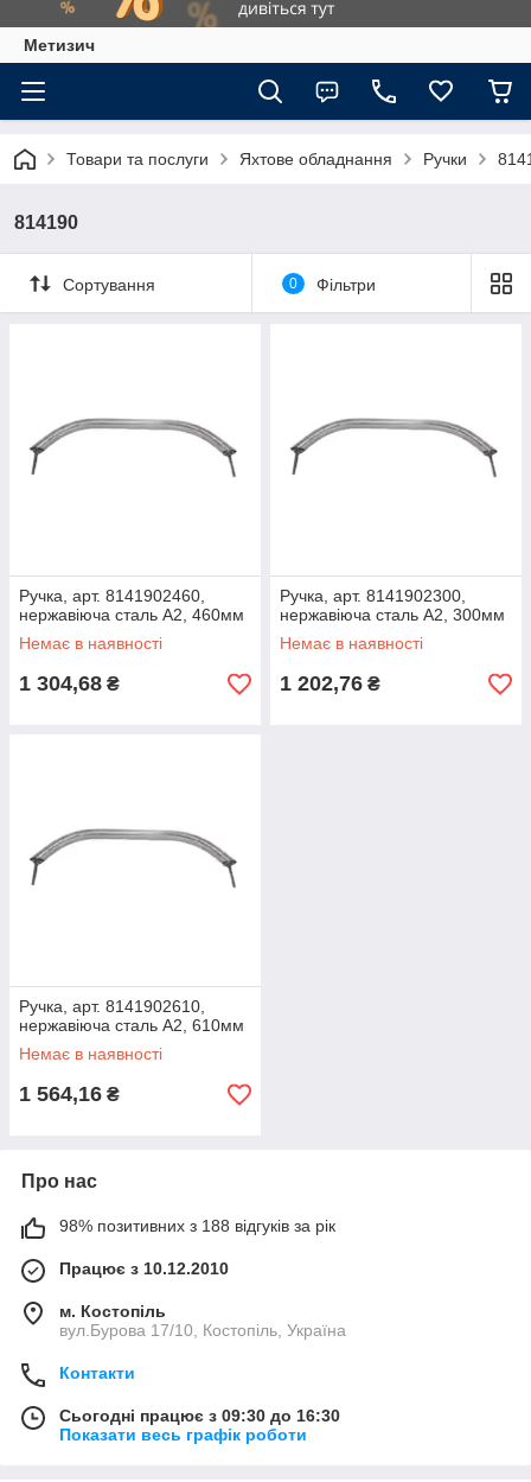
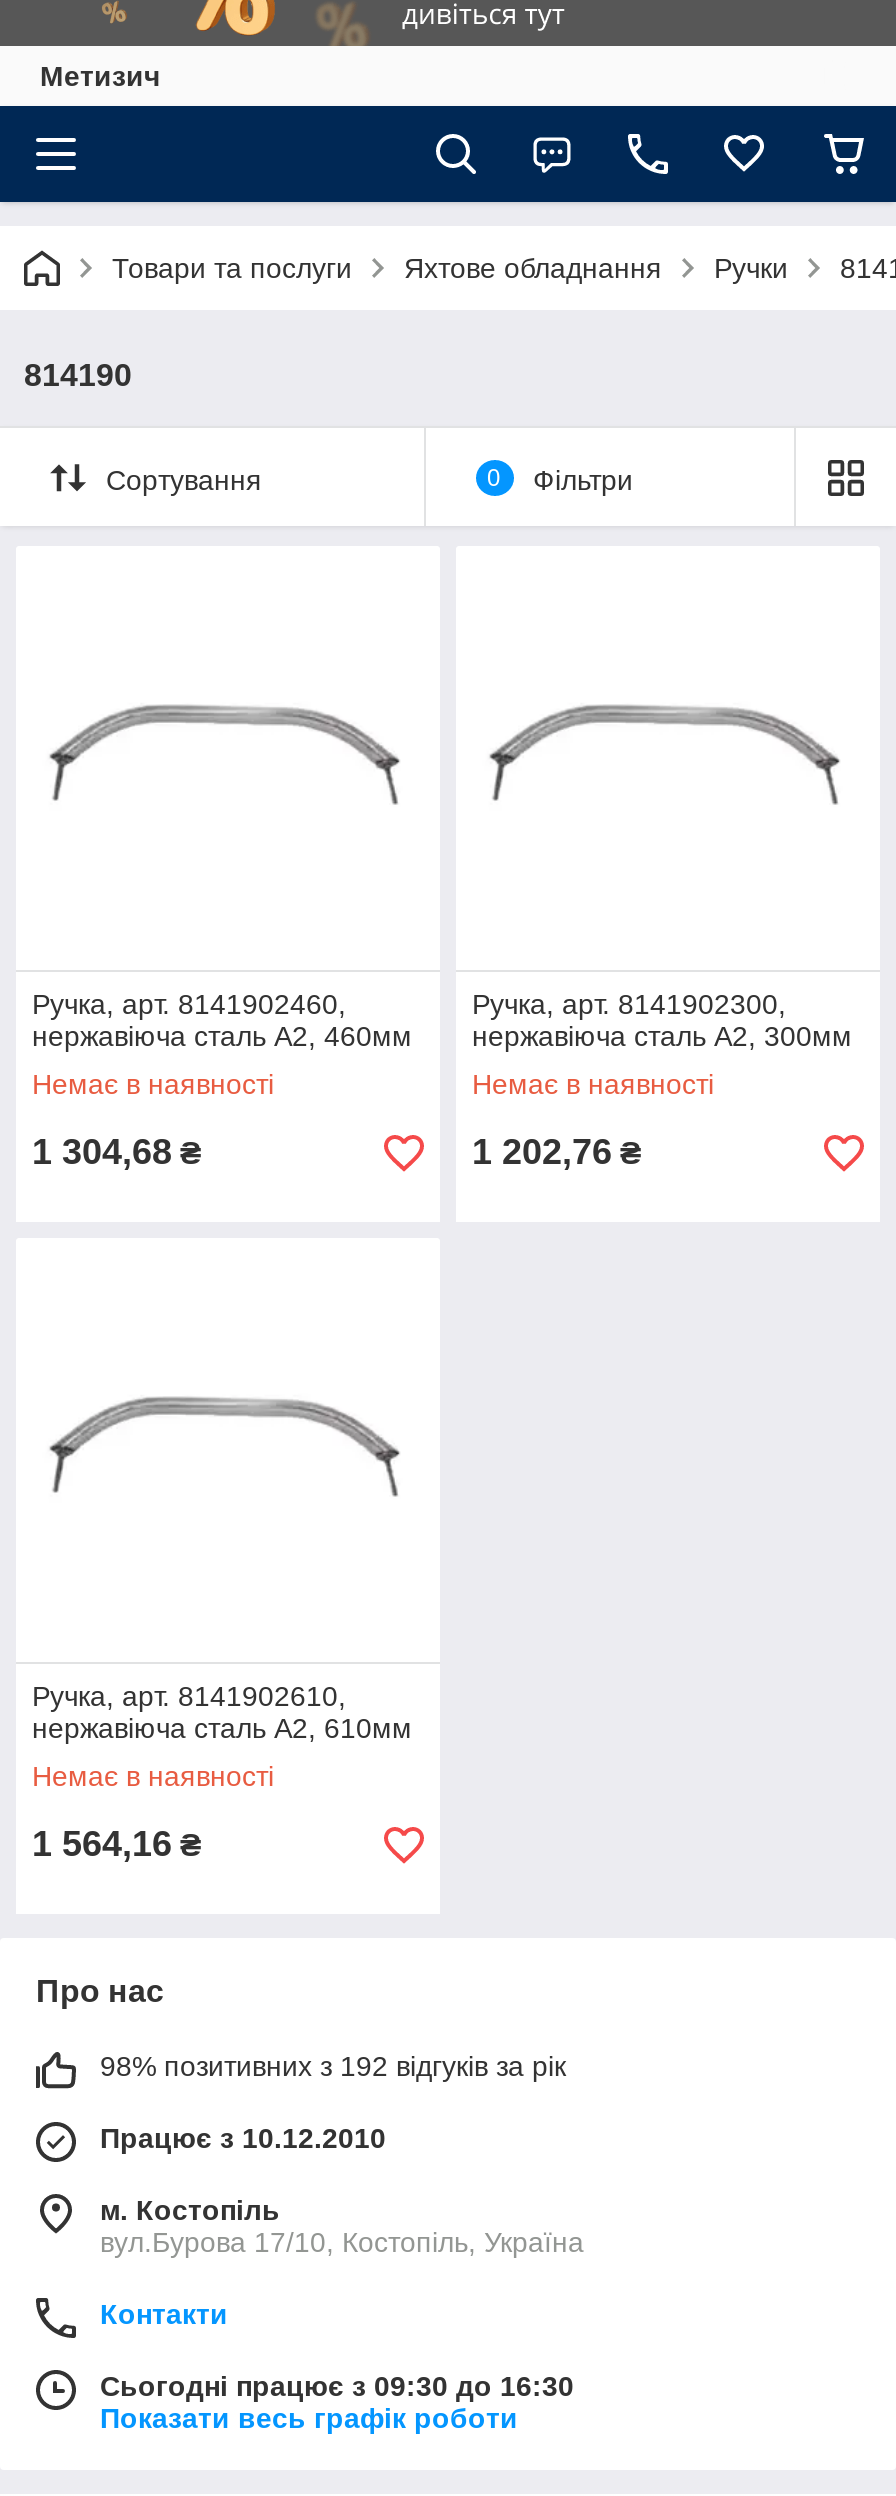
- 98% позитивних з 188 відгуків за рік
+ 98% позитивних з 192 відгуків за рік
